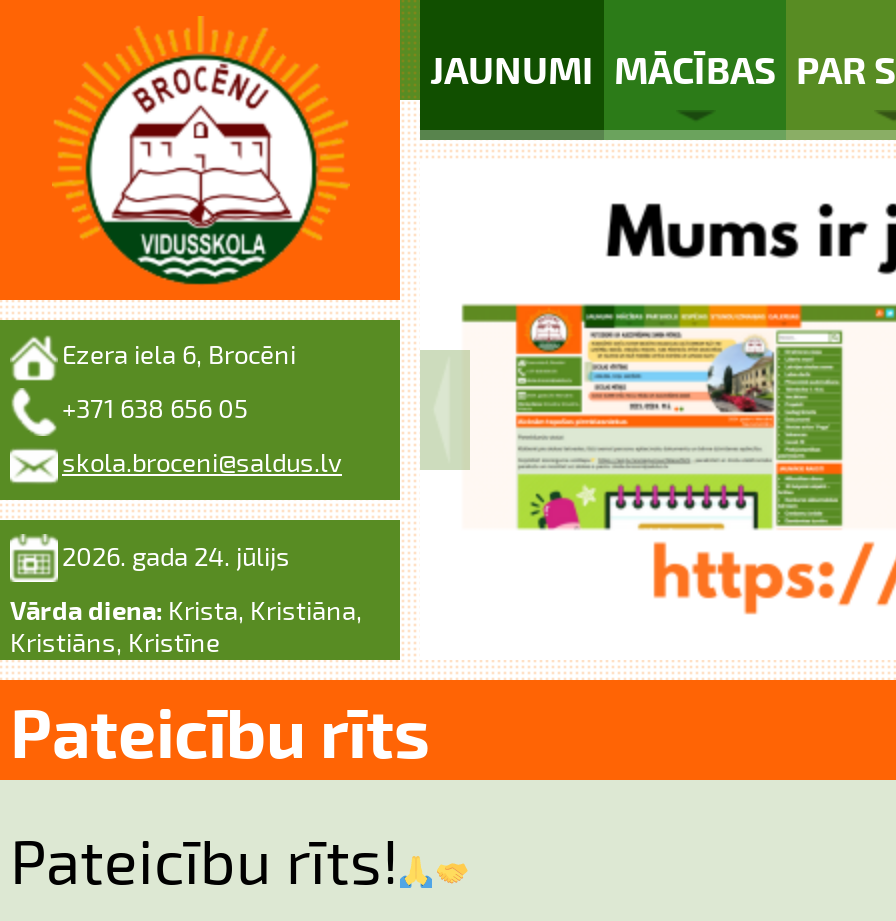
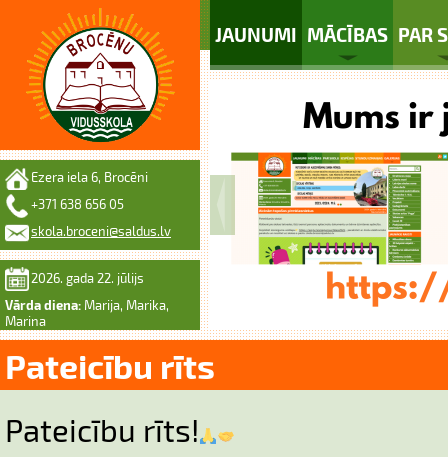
- 2026. gada 24. jūlijs
+ 2026. gada 22. jūlijs

- Vārda diena: Krista, Kristiāna,
- Kristiāns, Kristīne
+ Vārda diena: Marija, Marika,
+ Marina
